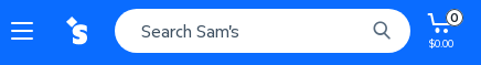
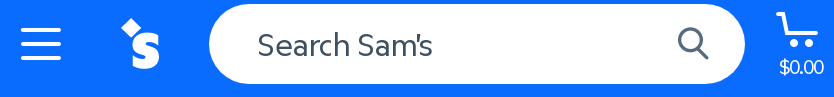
- 0
